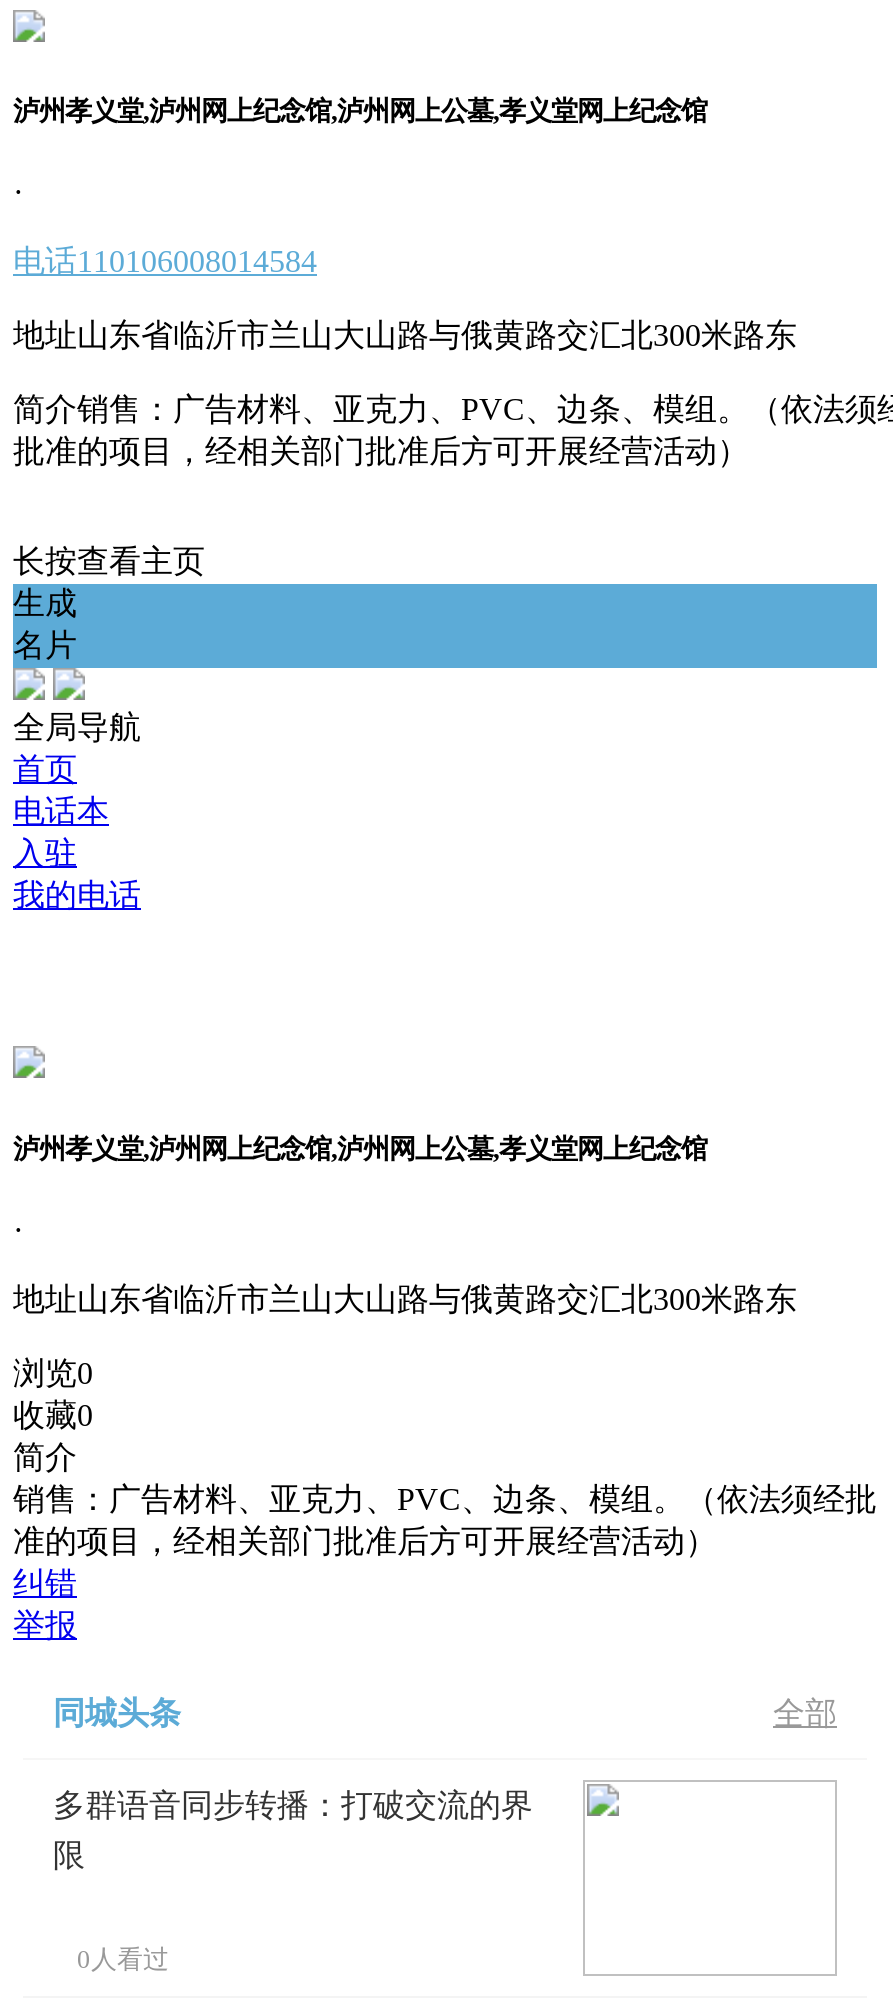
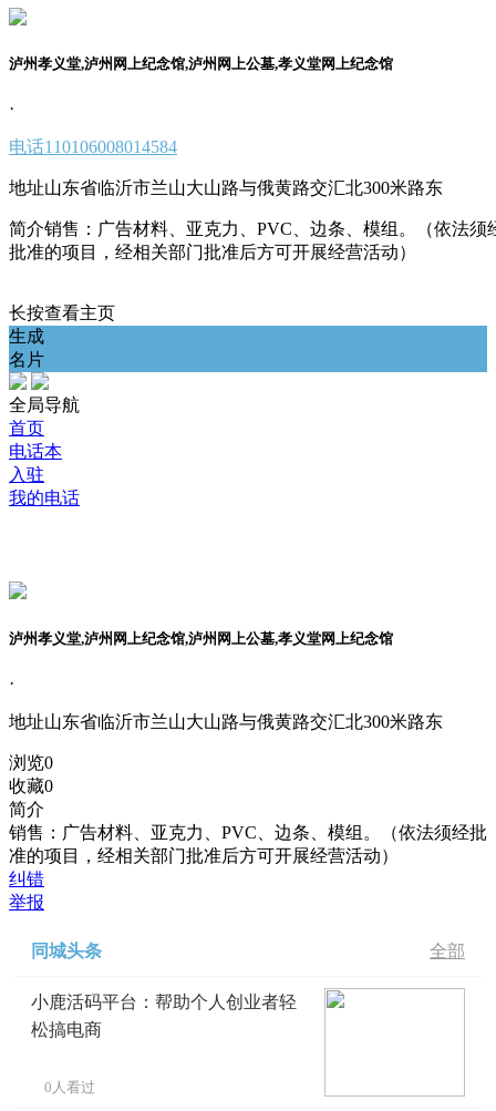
- 多群语音同步转播：打破交流的界
+ 小鹿活码平台：帮助个人创业者轻

- 限
+ 松搞电商
